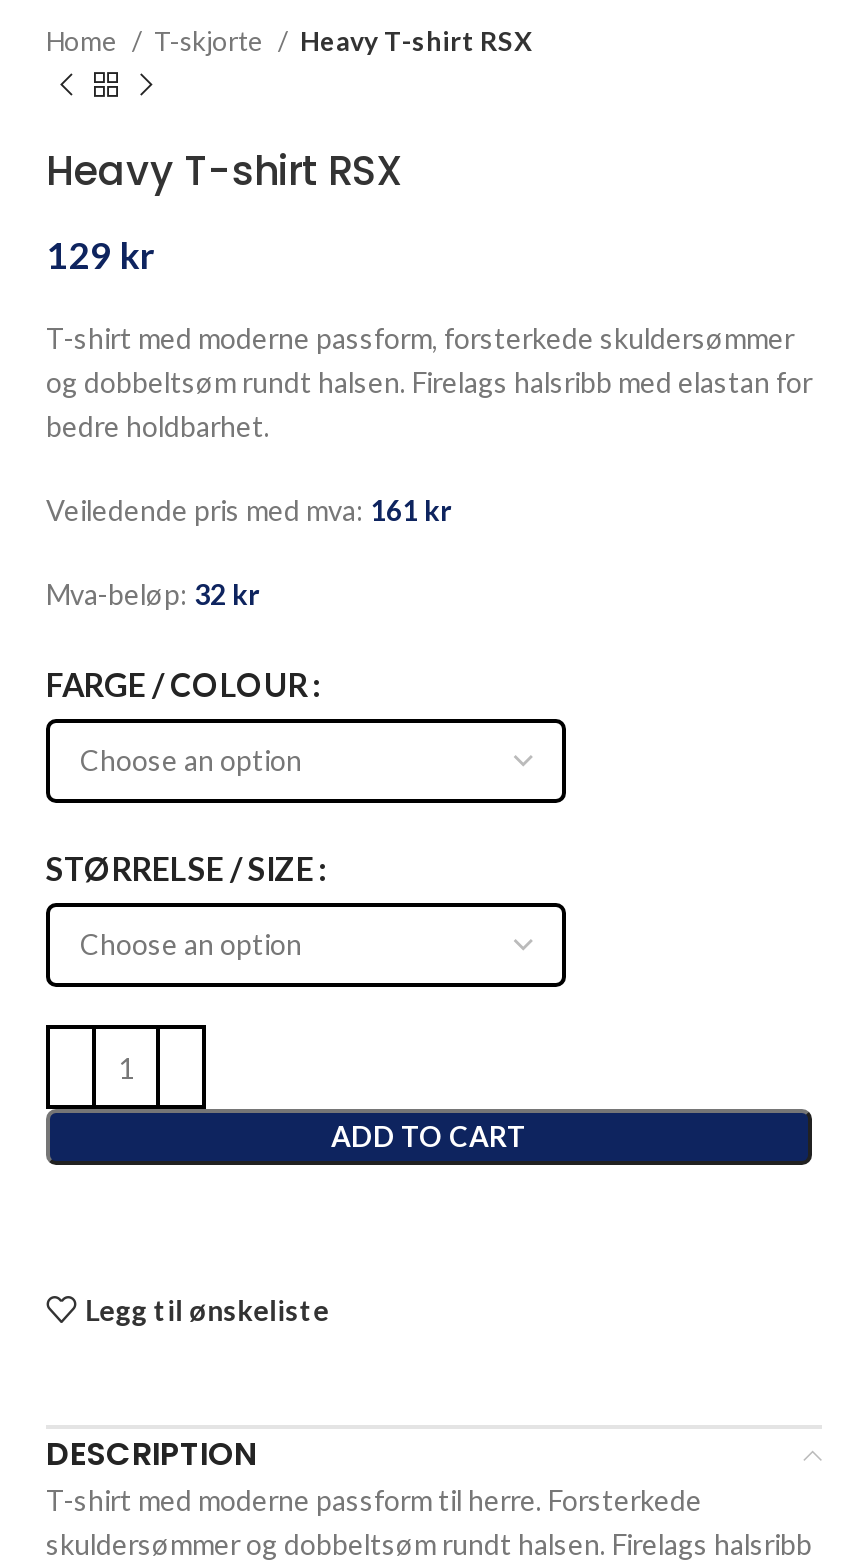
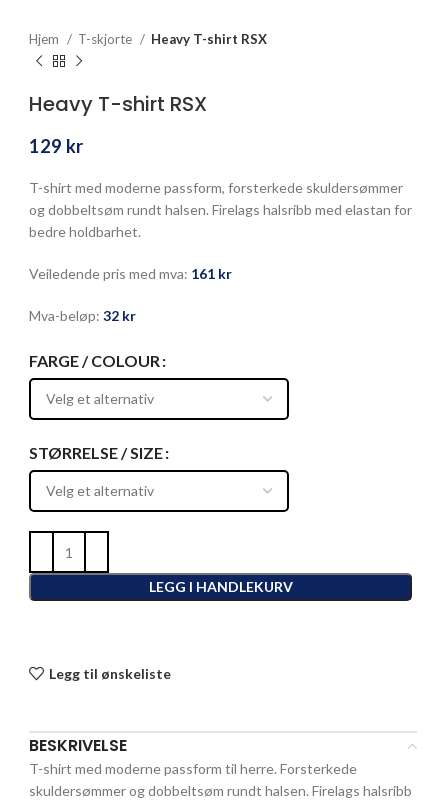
- Home
+ Hjem

- ADD TO CART
+ LEGG I HANDLEKURV

- DESCRIPTION
+ BESKRIVELSE
